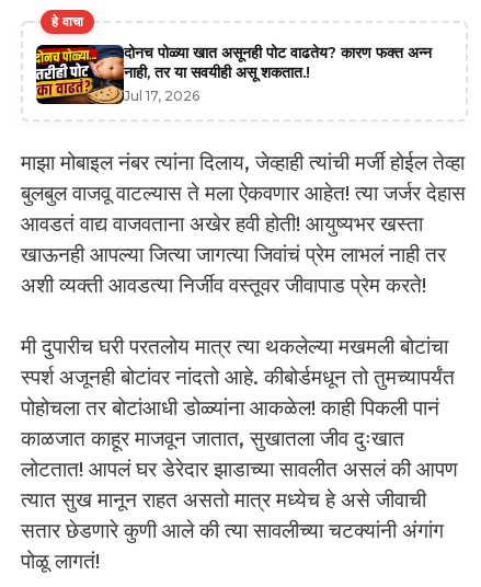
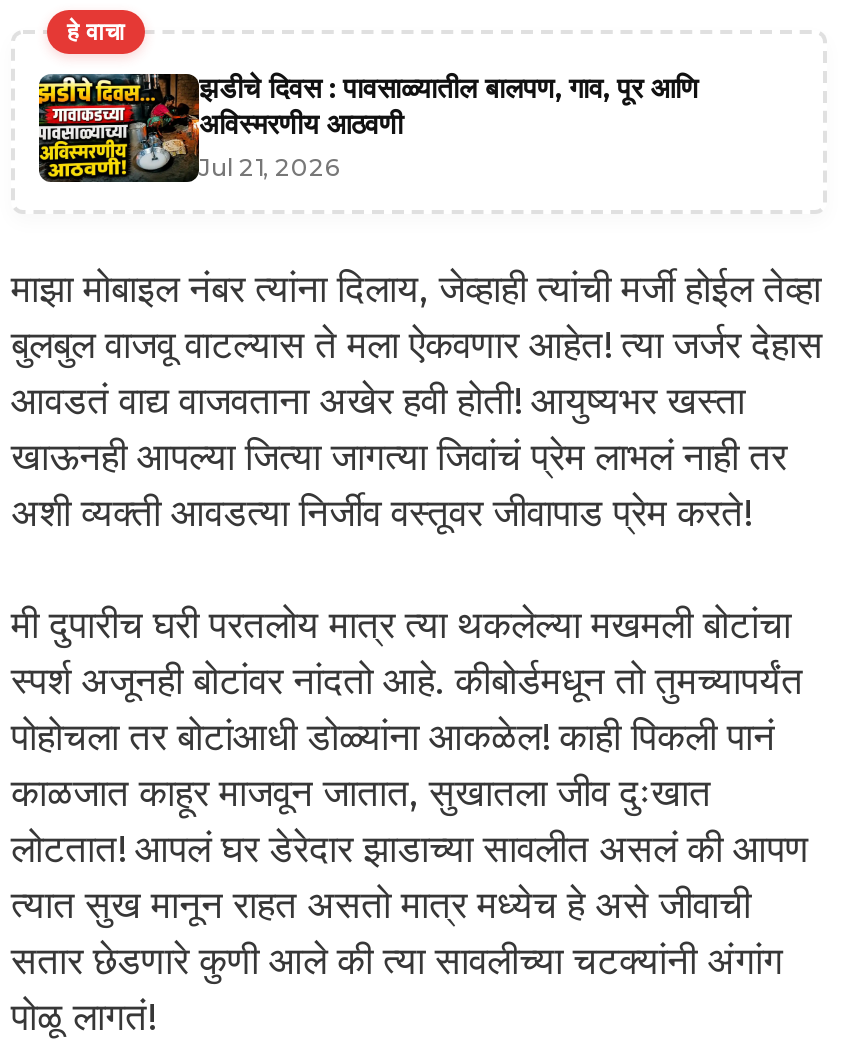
- [image]
- दोनच पोळ्या खात असूनही पोट वाढतेय? कारण फक्त अन्न
- नाही, तर या सवयीही असू शकतात.!
- Jul 17, 2026
+ [image]
+ झडीचे दिवस : पावसाळ्यातील बालपण, गाव, पूर आणि
+ अविस्मरणीय आठवणी
+ Jul 21, 2026
